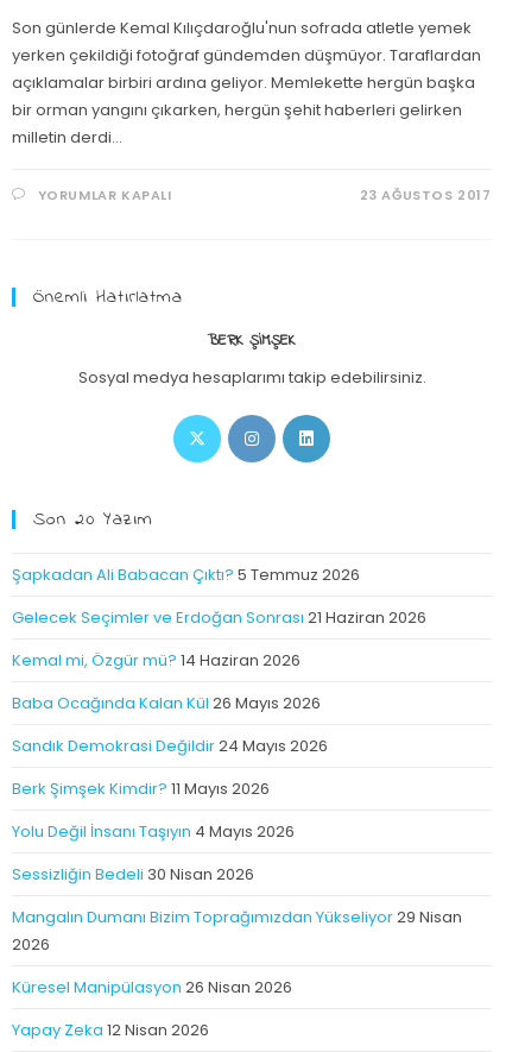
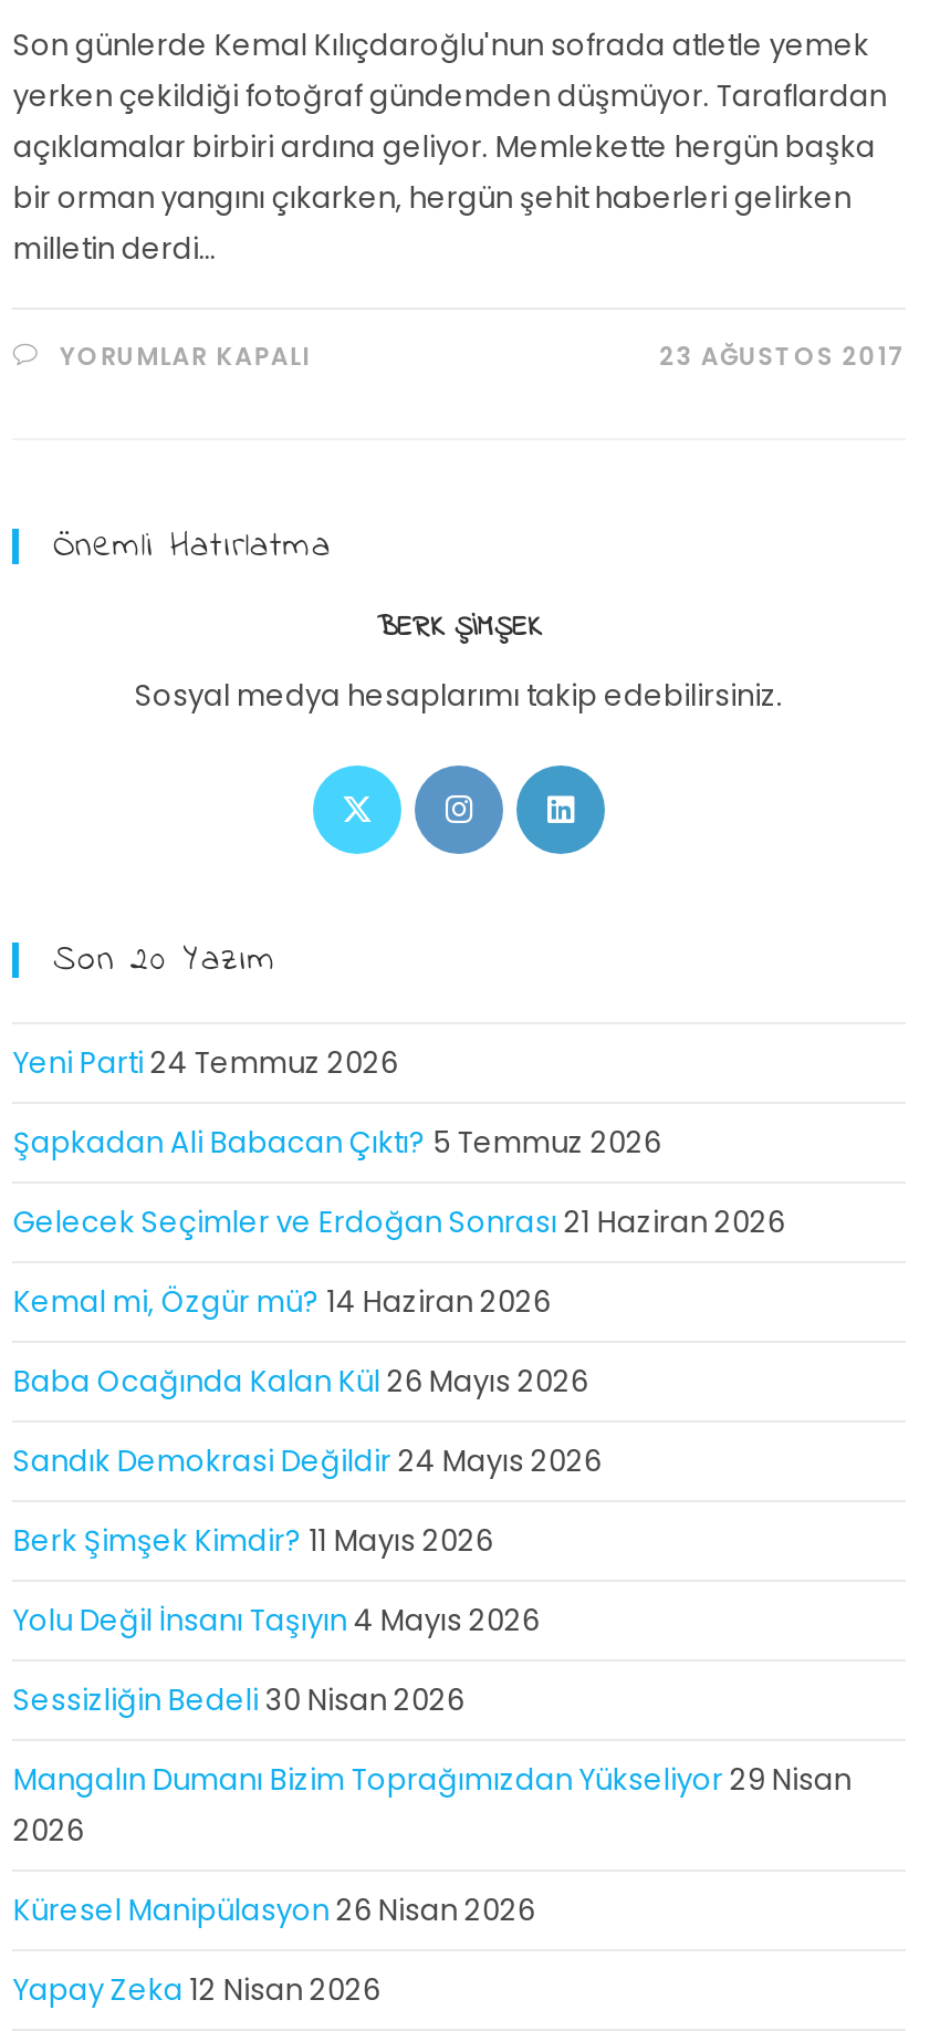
+ Yeni Parti 24 Temmuz 2026
